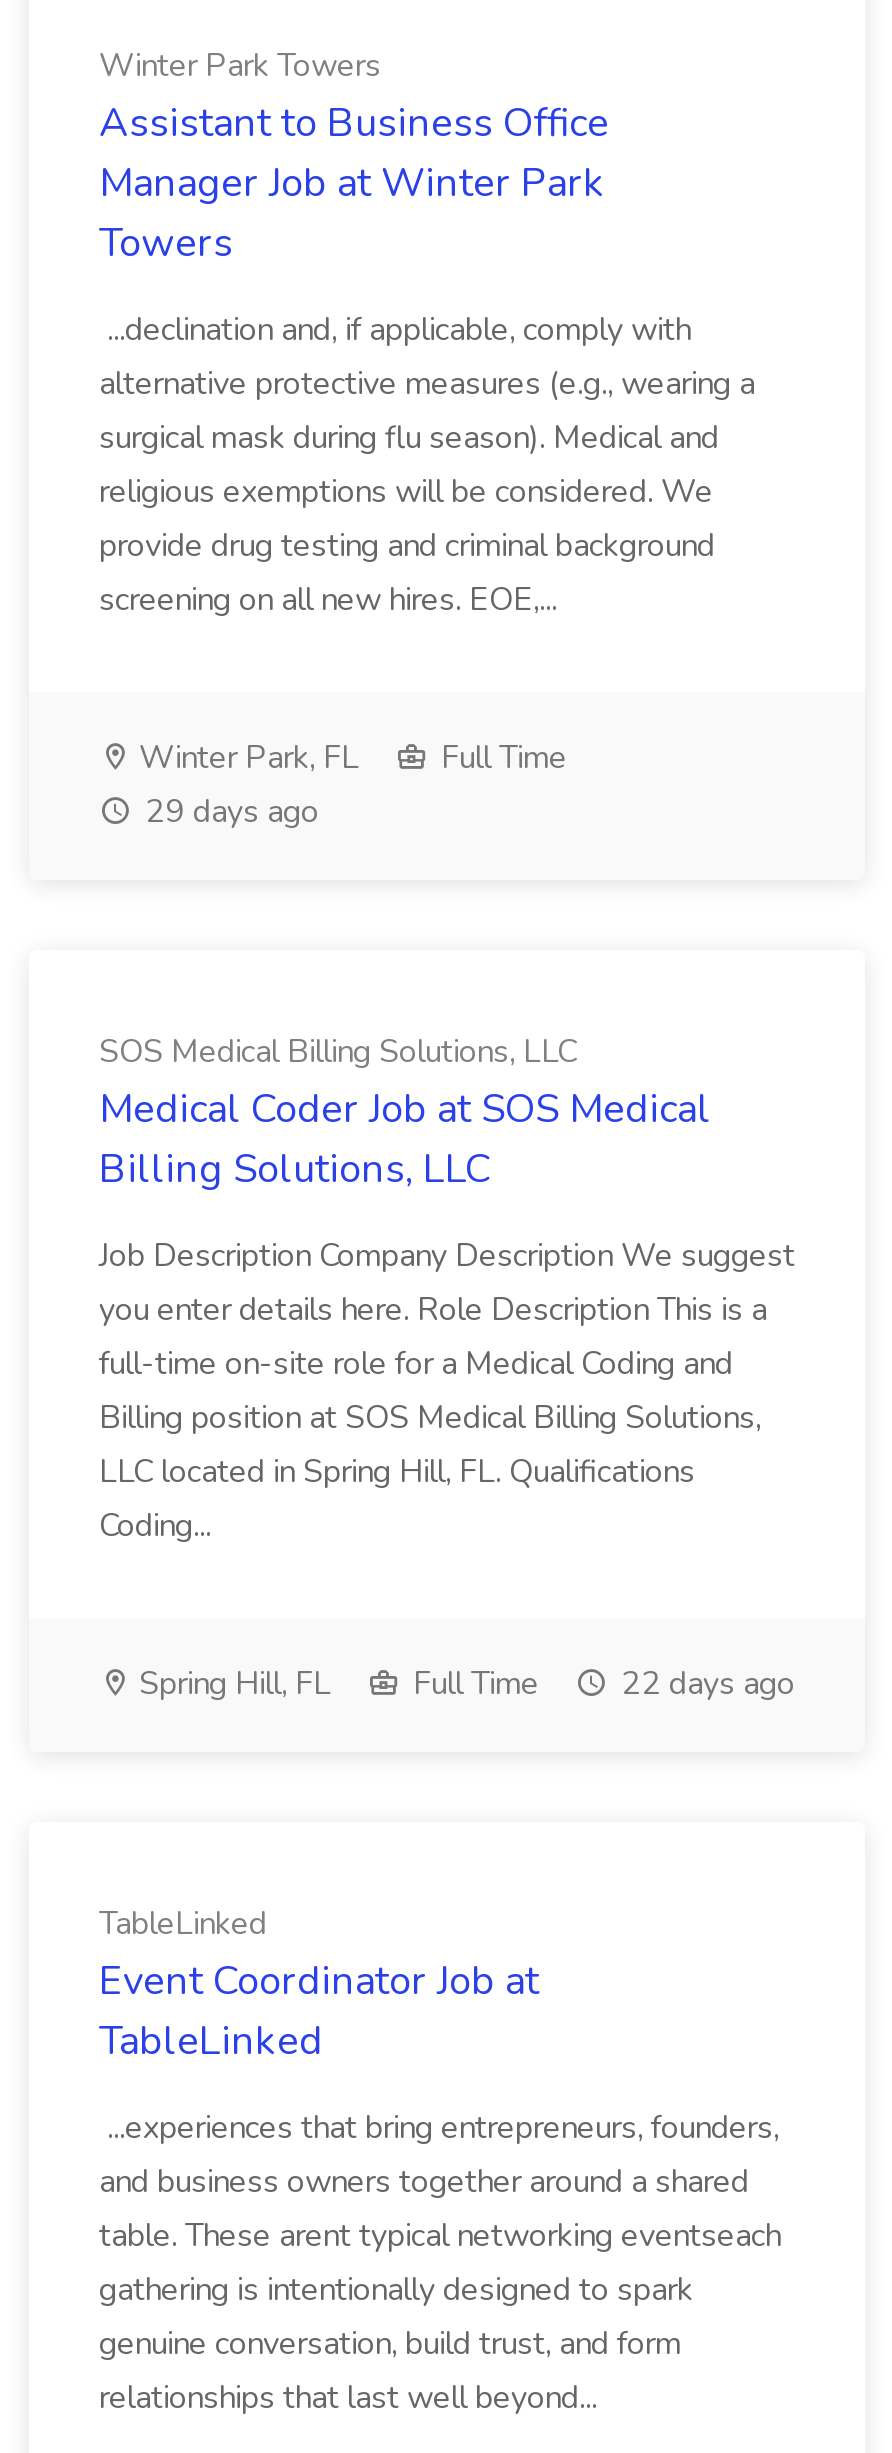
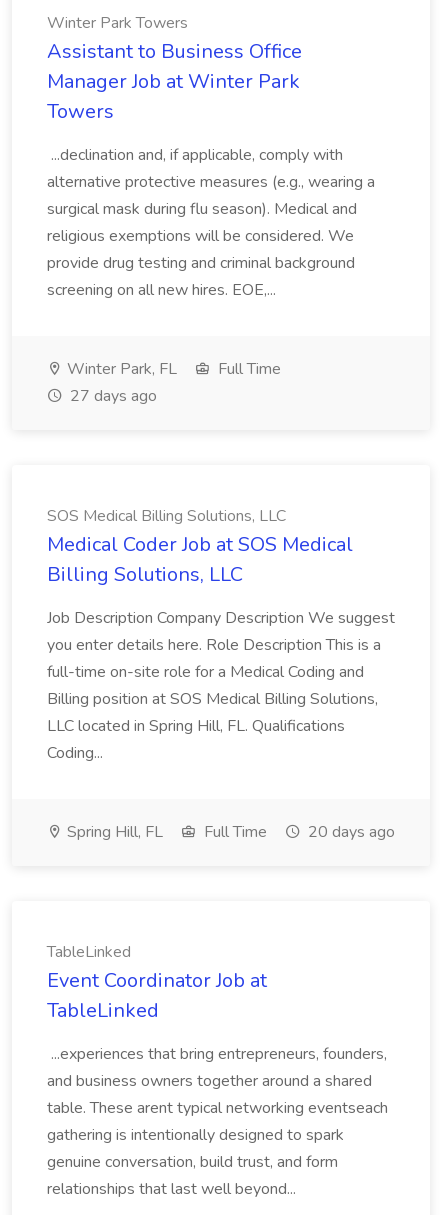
- 29 days ago
+ 27 days ago

- Spring Hill, FL Full Time 22 days ago
+ Spring Hill, FL Full Time 20 days ago
